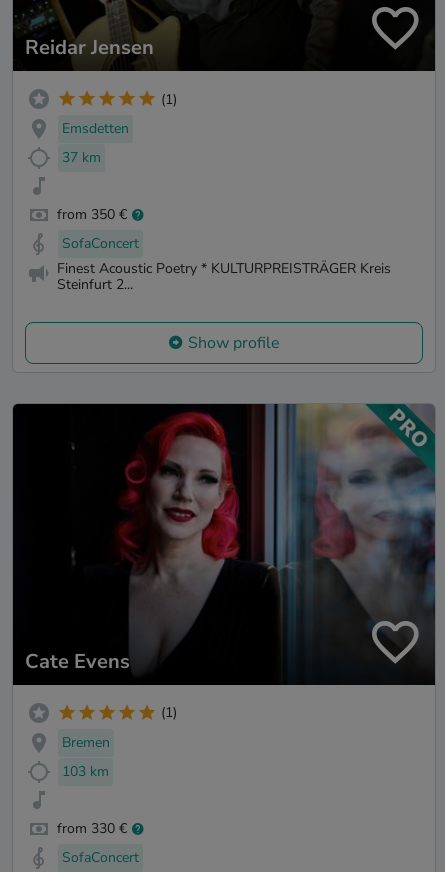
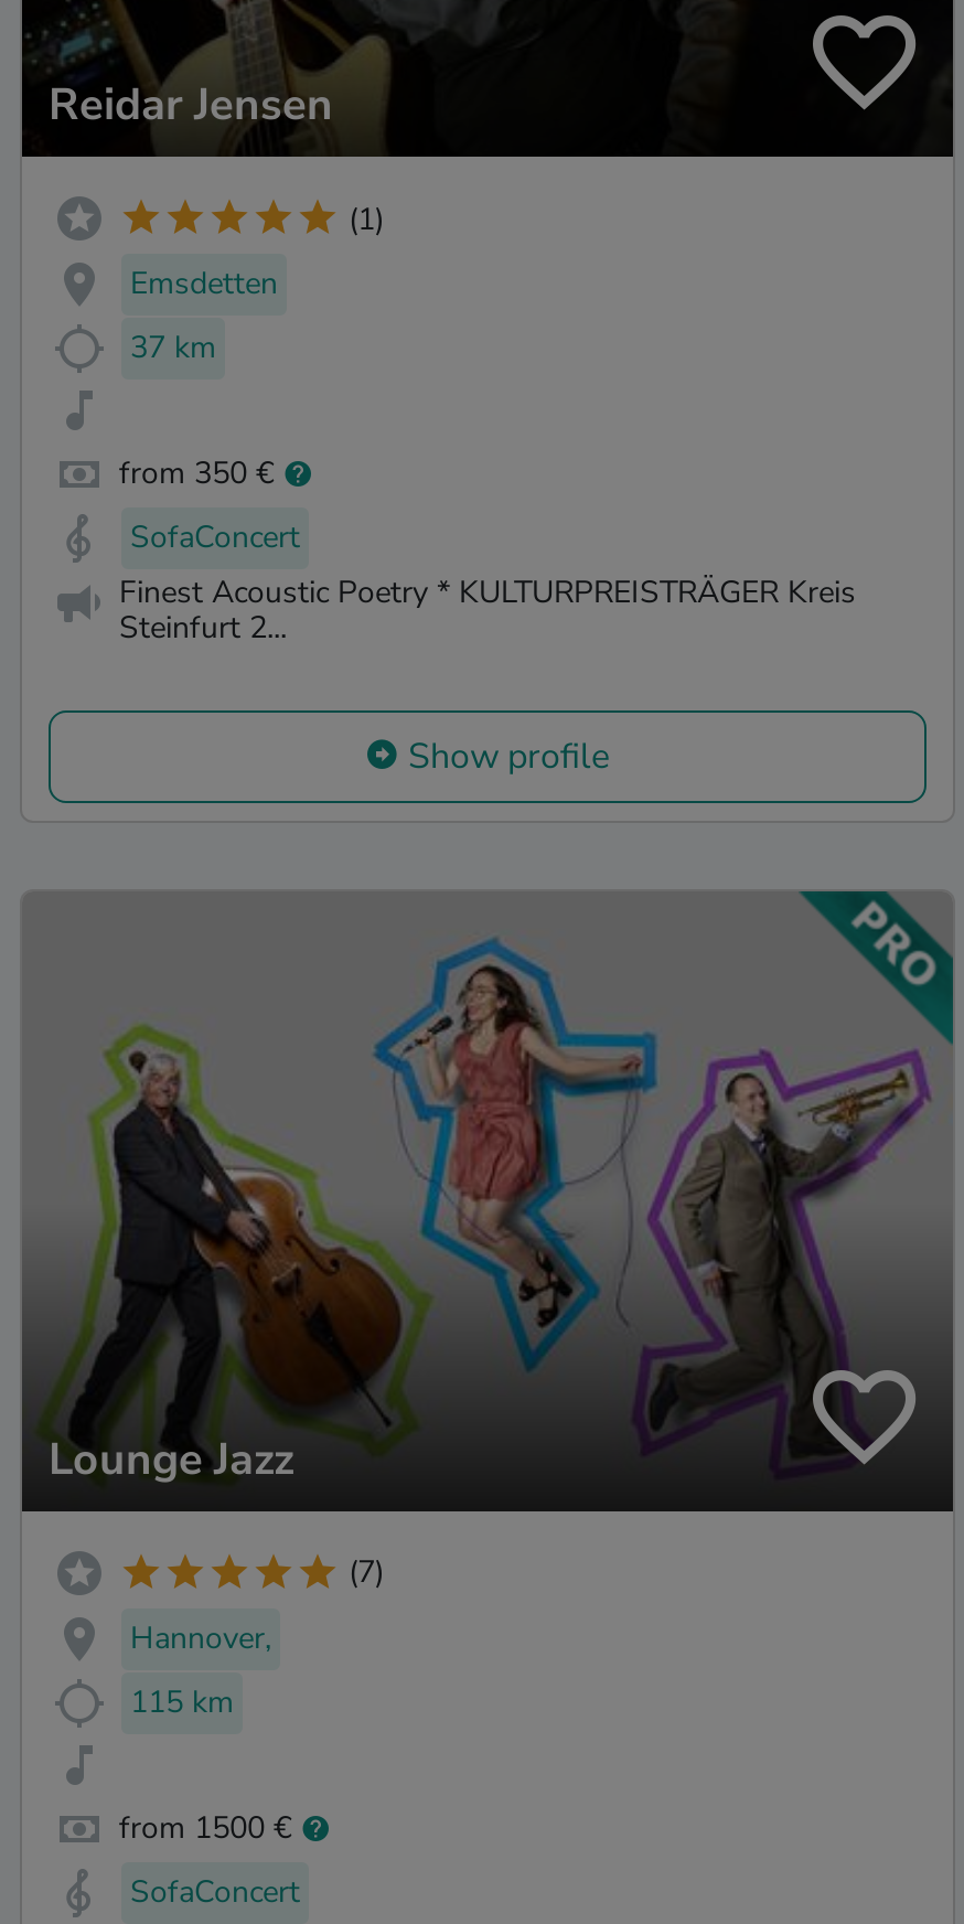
- [image]
- Cate Evens
+ [image]
+ Lounge Jazz

- (1)
+ (7)

- Bremen
+ Hannover,

- 103 km
+ 115 km

- from 330 €
+ from 1500 €
